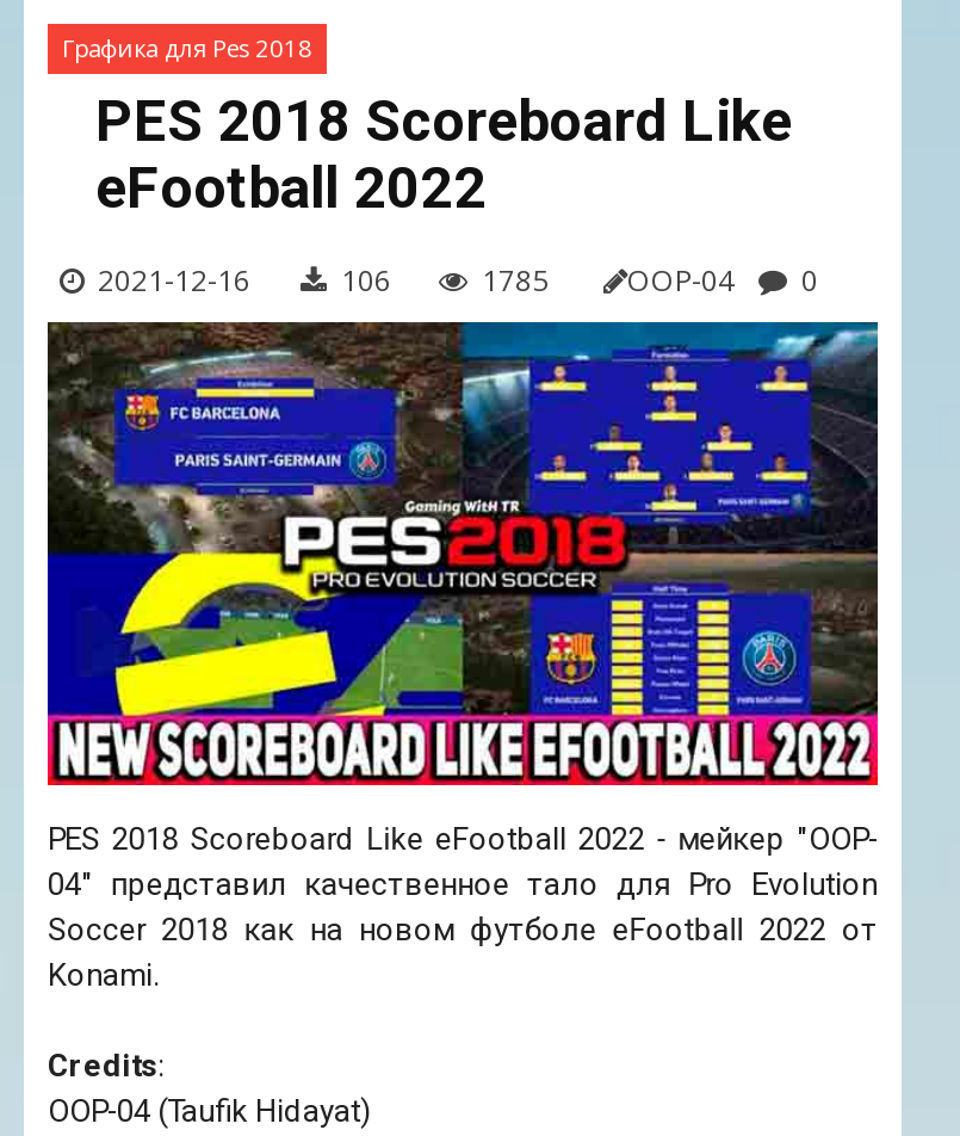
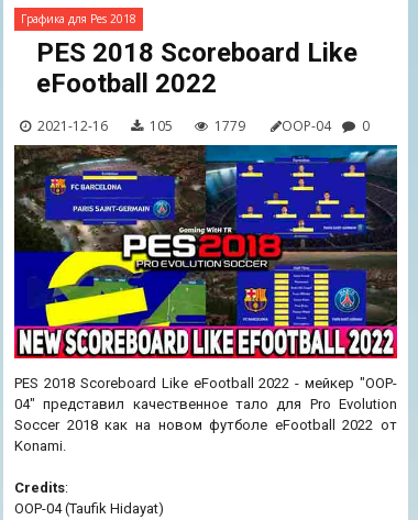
- 106
+ 105

- 1785 OOP-04 0
+ 1779 OOP-04 0
